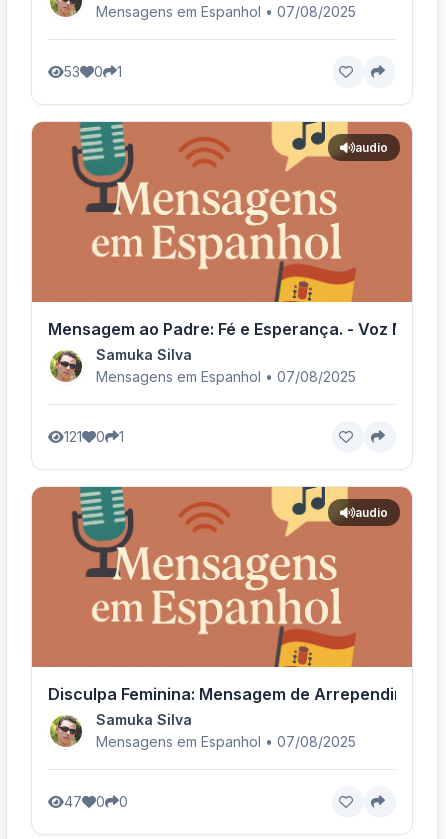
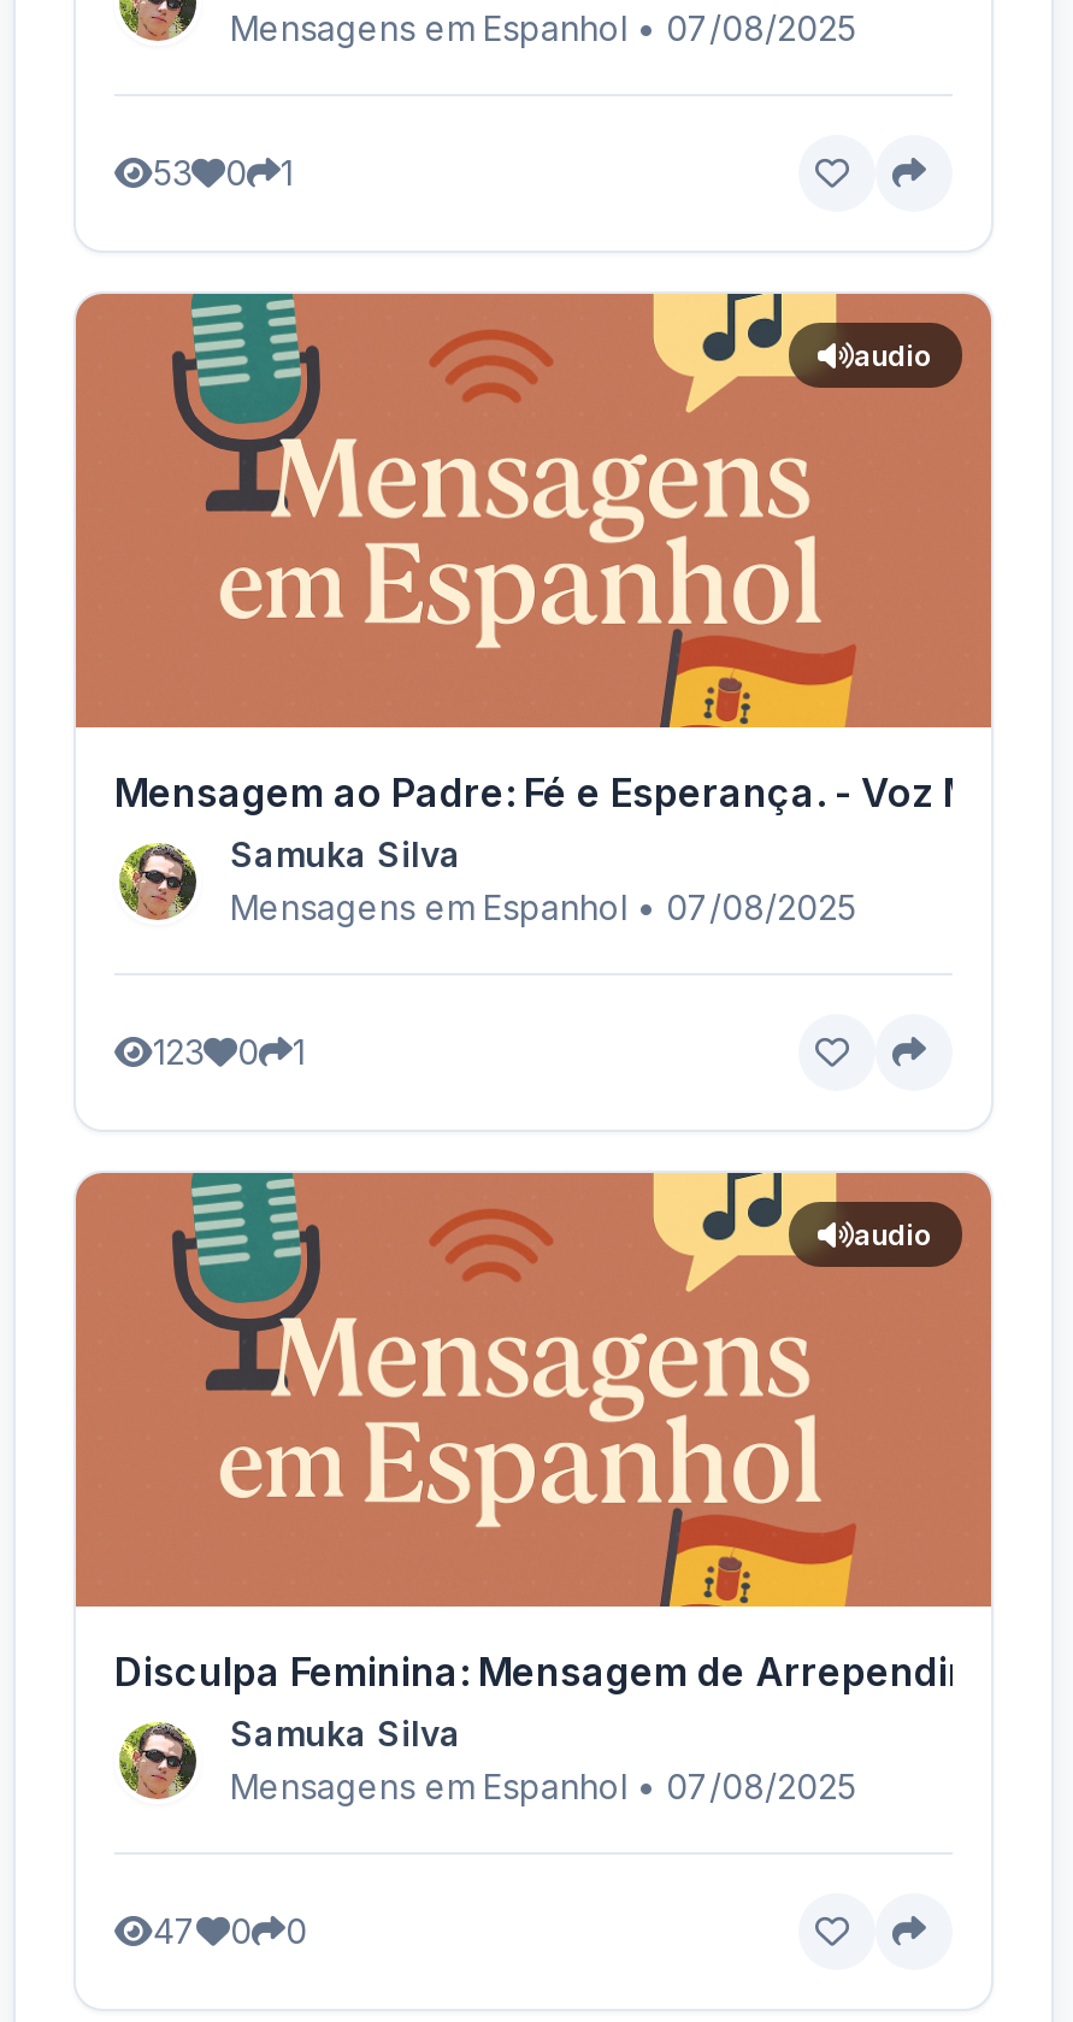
- 121 0 1
+ 123 0 1
